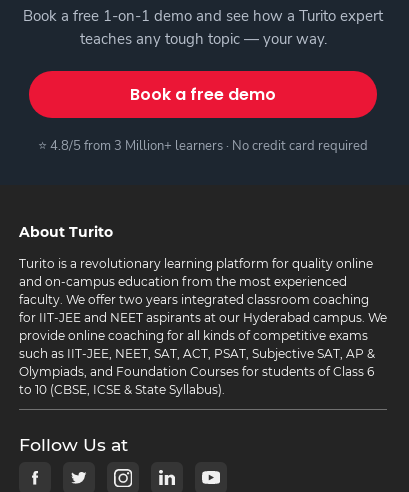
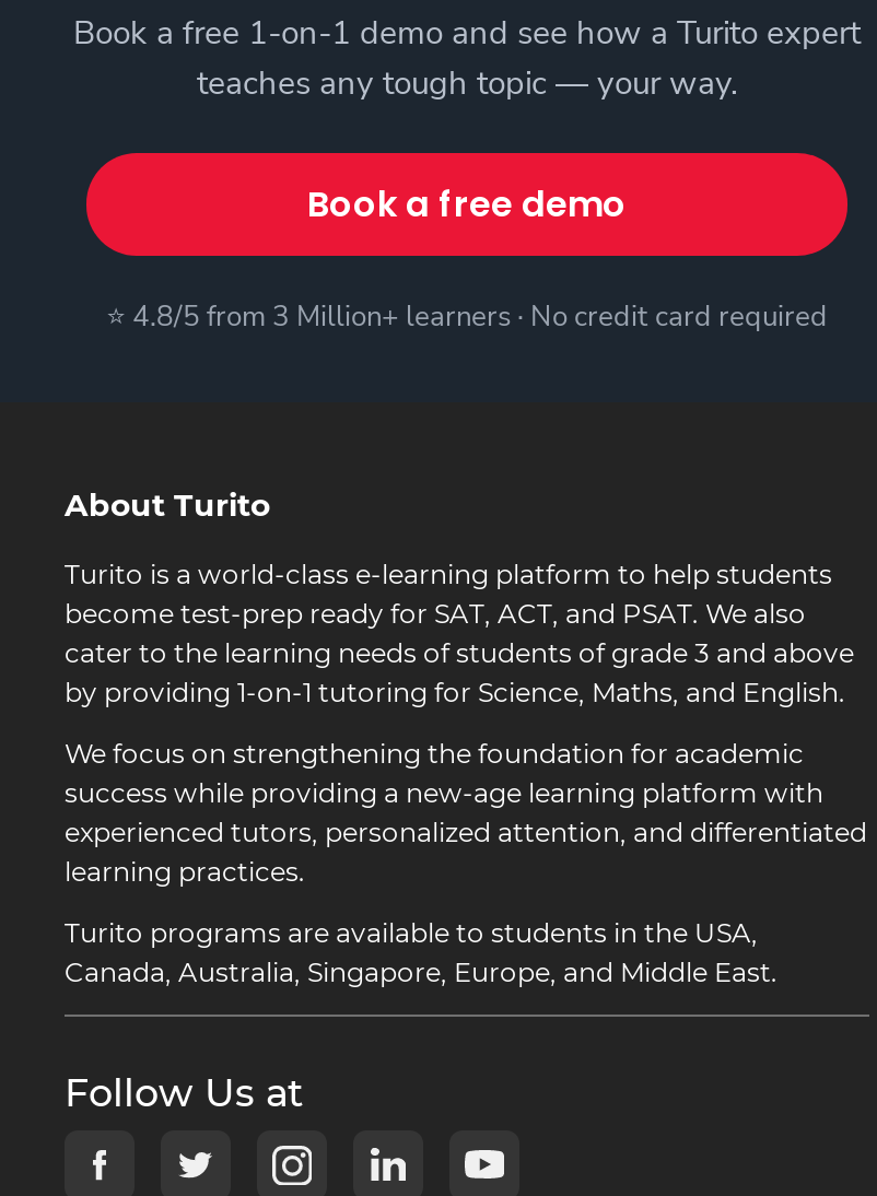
- Turito is a revolutionary learning platform for quality online
- and on-campus education from the most experienced
- faculty. We offer two years integrated classroom coaching
- for IIT-JEE and NEET aspirants at our Hyderabad campus. We
- provide online coaching for all kinds of competitive exams
- such as IIT-JEE, NEET, SAT, ACT, PSAT, Subjective SAT, AP &
- Olympiads, and Foundation Courses for students of Class 6
- to 10 (CBSE, ICSE & State Syllabus).
+ Turito is a world-class e-learning platform to help students
+ become test-prep ready for SAT, ACT, and PSAT. We also
+ cater to the learning needs of students of grade 3 and above
+ by providing 1-on-1 tutoring for Science, Maths, and English.
+ We focus on strengthening the foundation for academic
+ success while providing a new-age learning platform with
+ experienced tutors, personalized attention, and differentiated
+ learning practices.
+ Turito programs are available to students in the USA,
+ Canada, Australia, Singapore, Europe, and Middle East.
